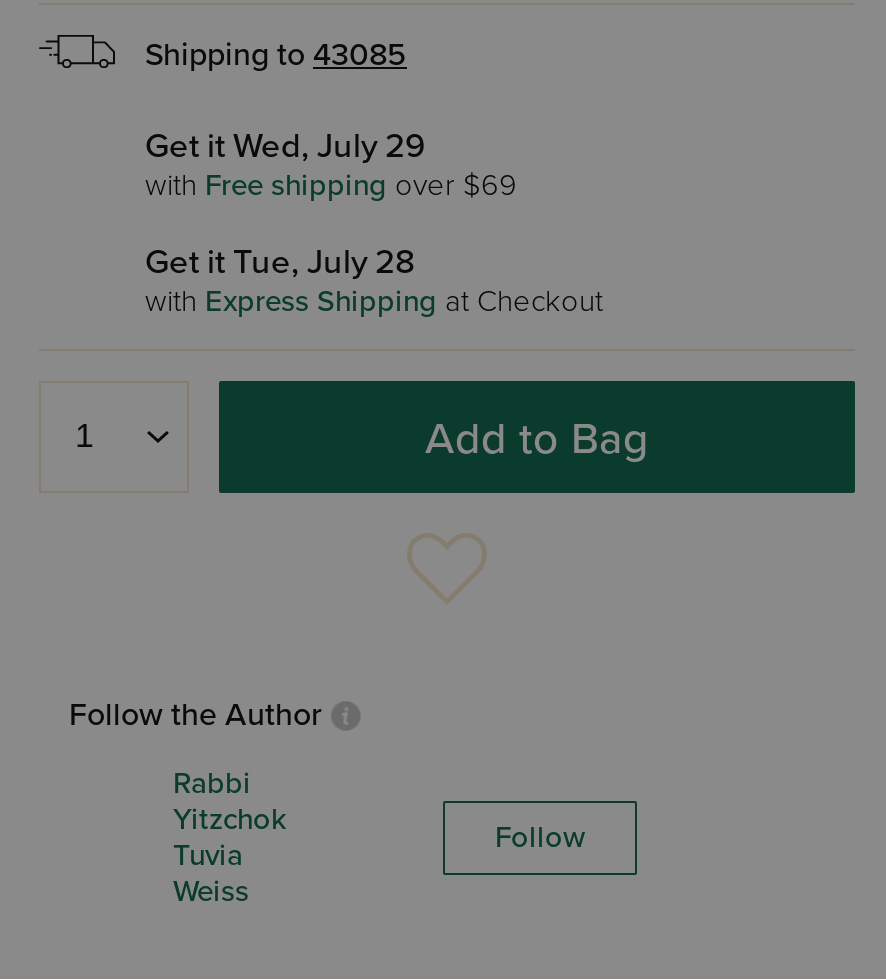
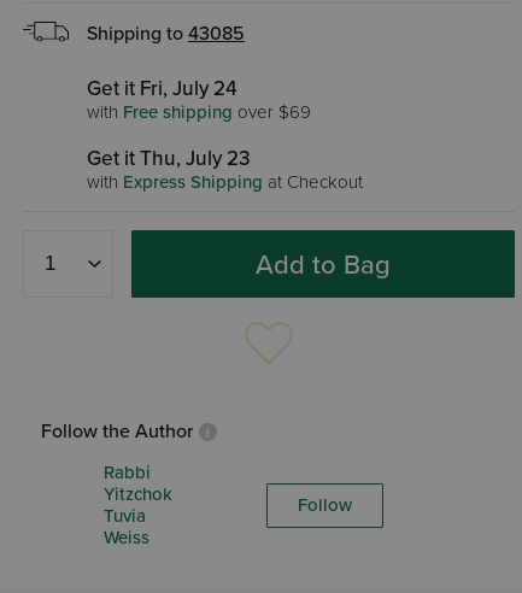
- Get it Wed, July 29
+ Get it Fri, July 24

- Get it Tue, July 28
+ Get it Thu, July 23
